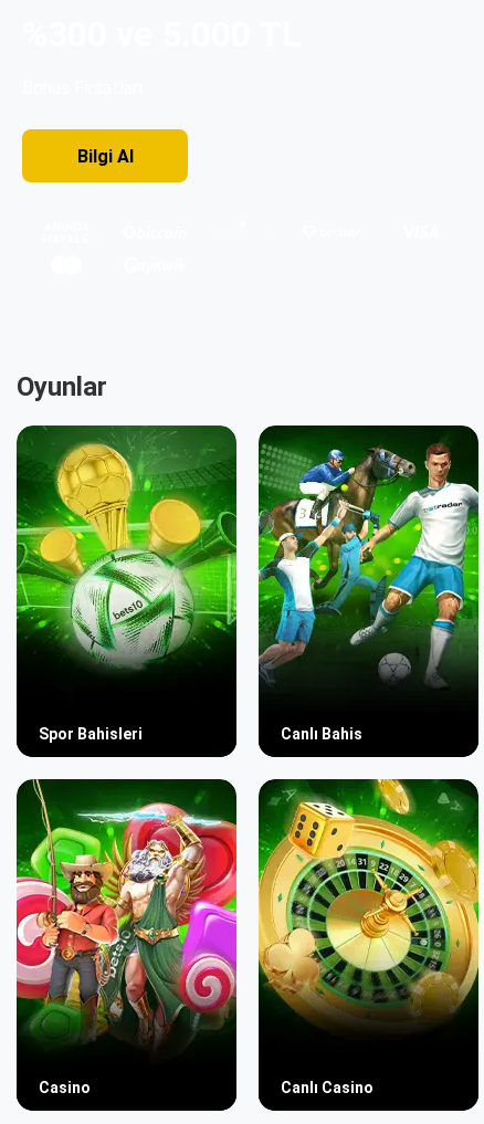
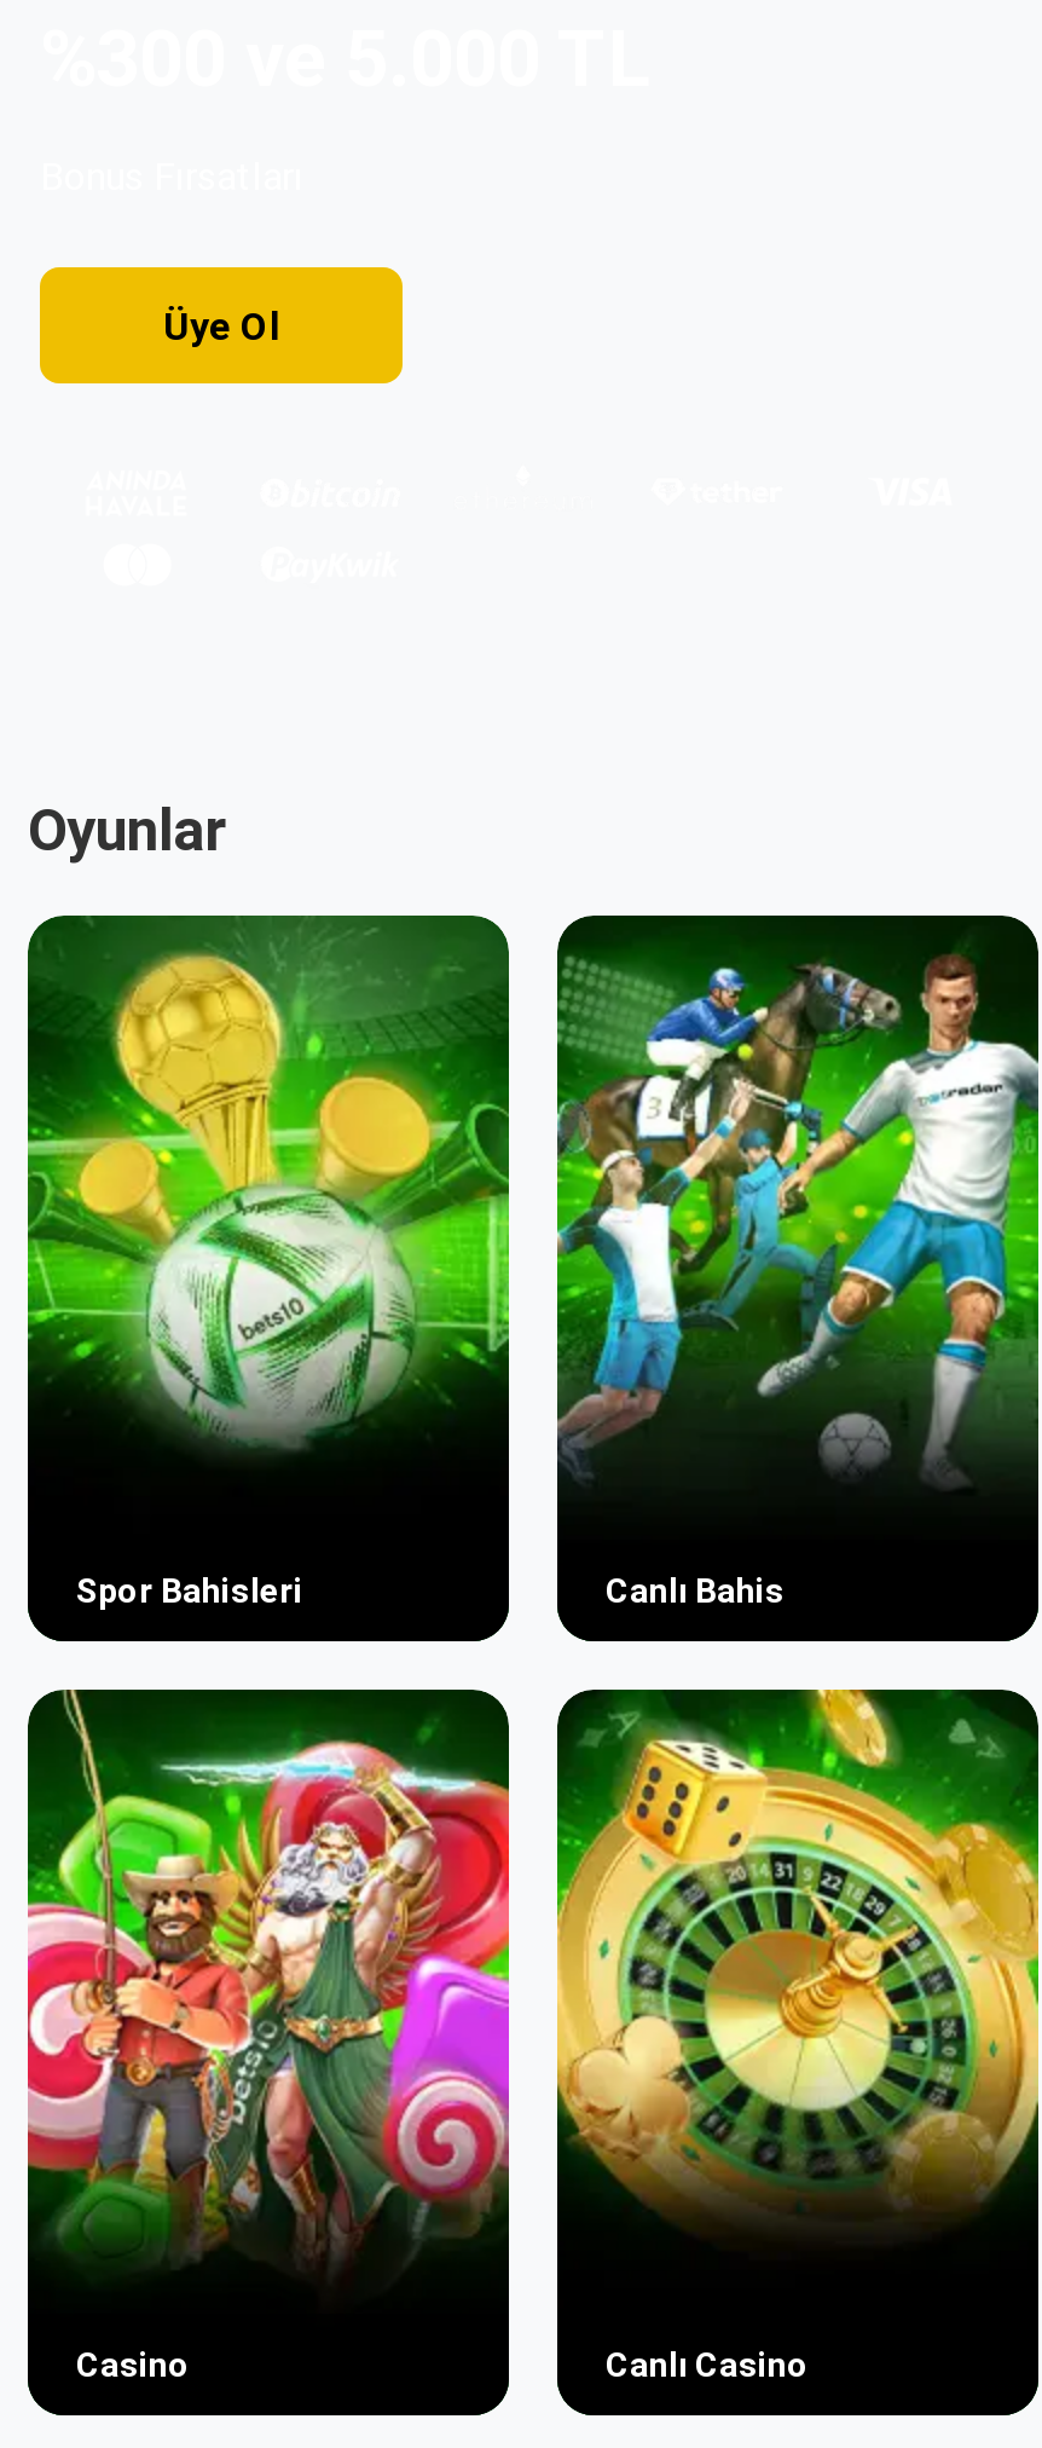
- Bilgi AI
+ Üye Ol
